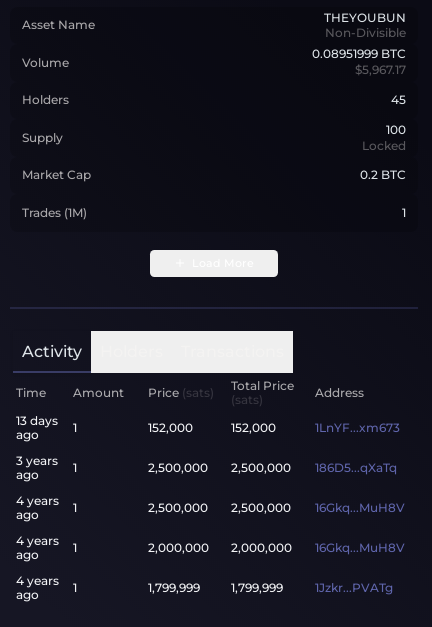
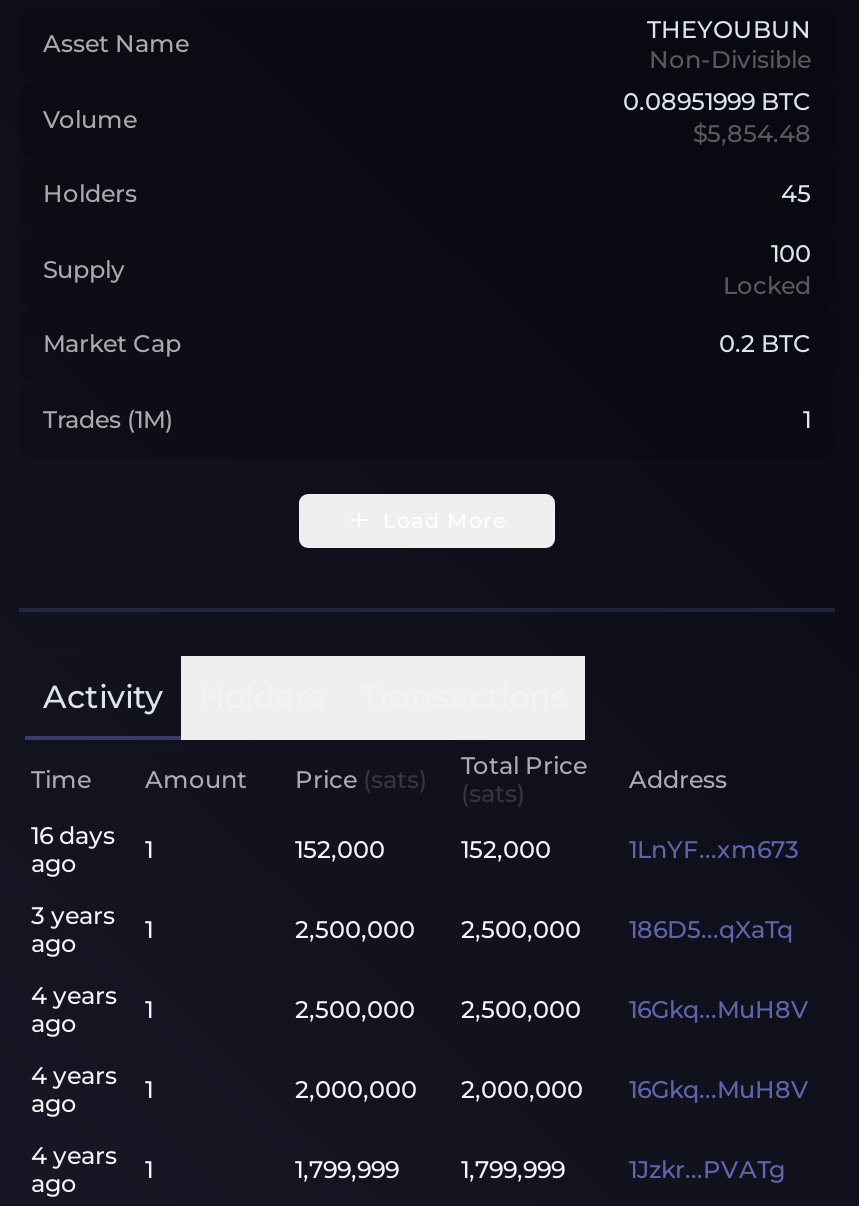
- $5,967.17
+ $5,854.48

- 13 days 1
+ 16 days 1
